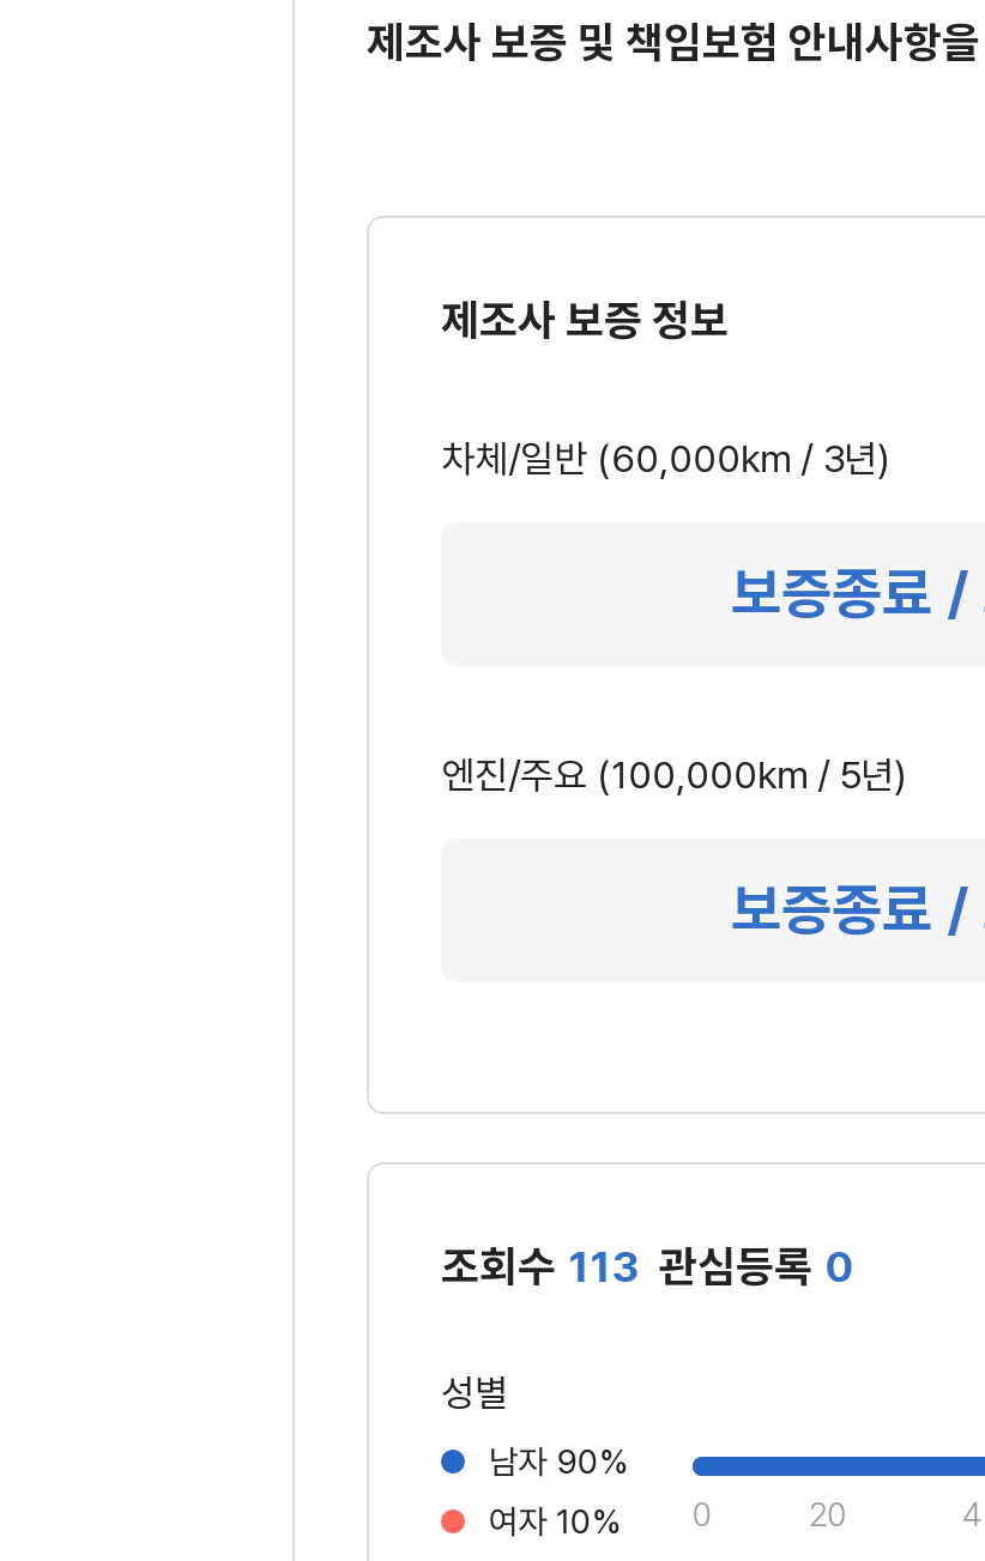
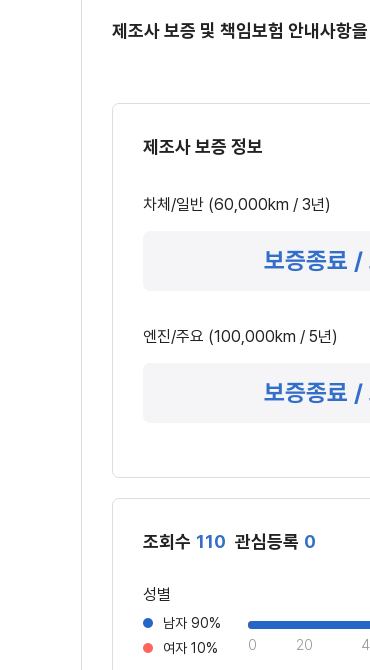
- 조회수 113 관심등록 0
+ 조회수 110 관심등록 0
